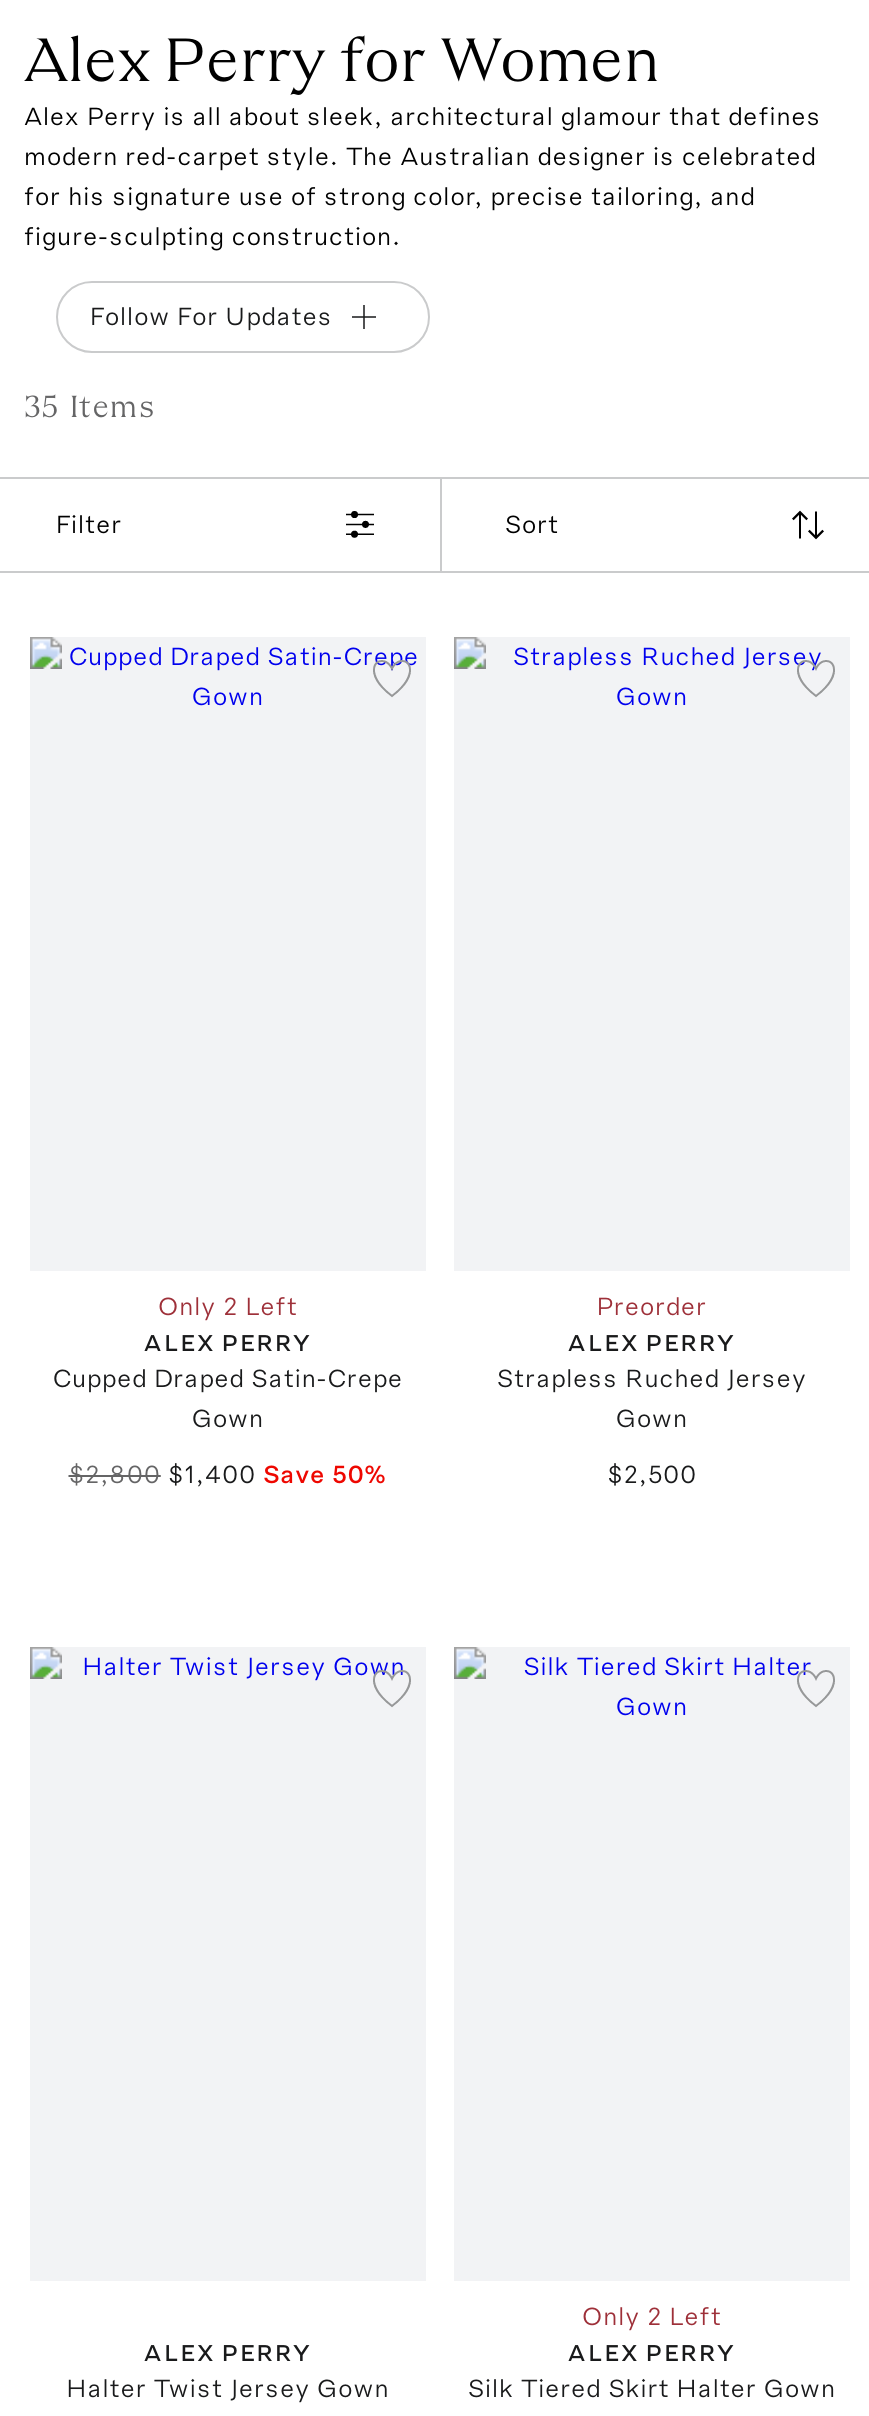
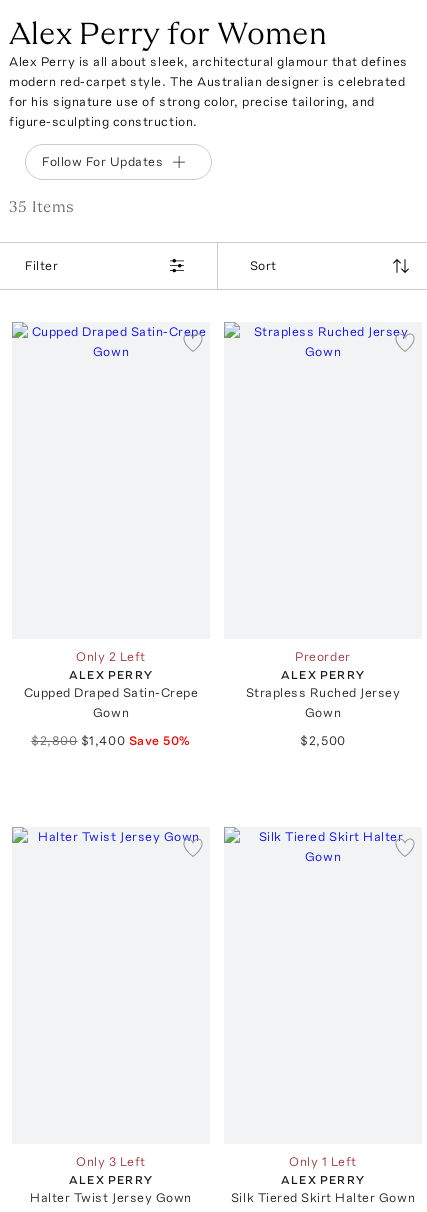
+ Only 3 Left

- Only 2 Left
+ Only 1 Left
